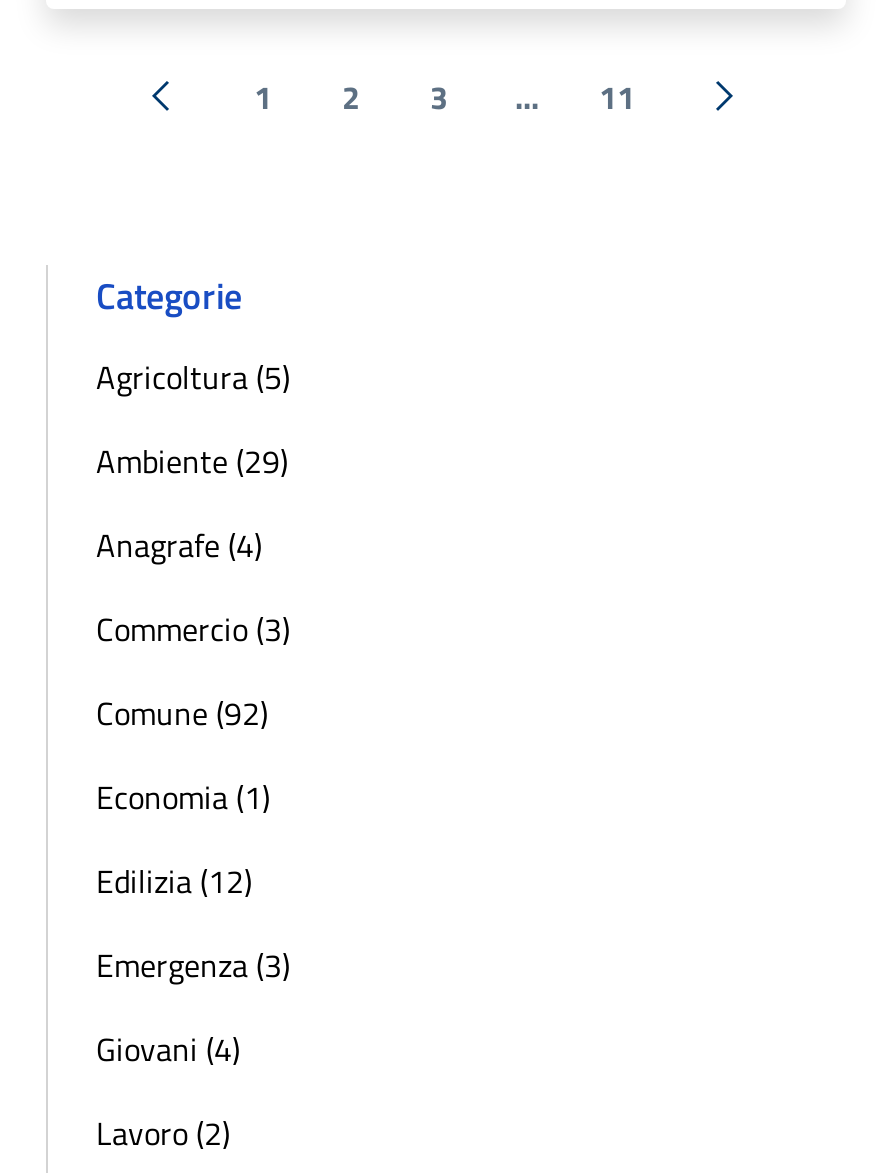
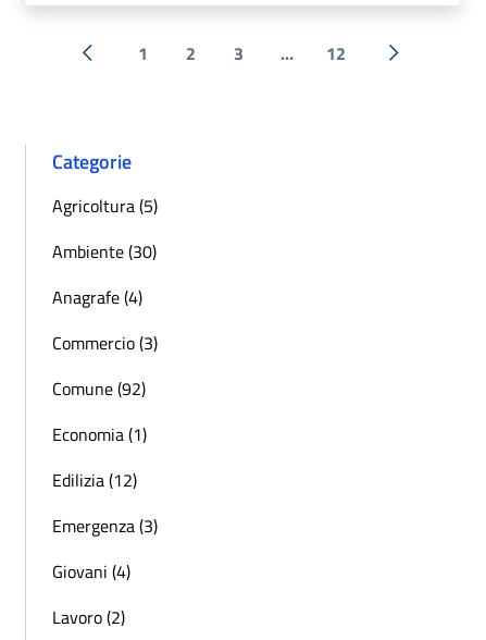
- 11
+ 12

- Ambiente (29)
+ Ambiente (30)
